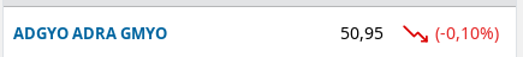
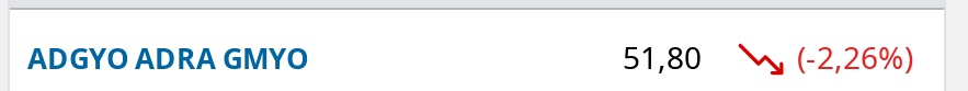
- 50,95
+ 51,80

- (-0,10%)
+ (-2,26%)
